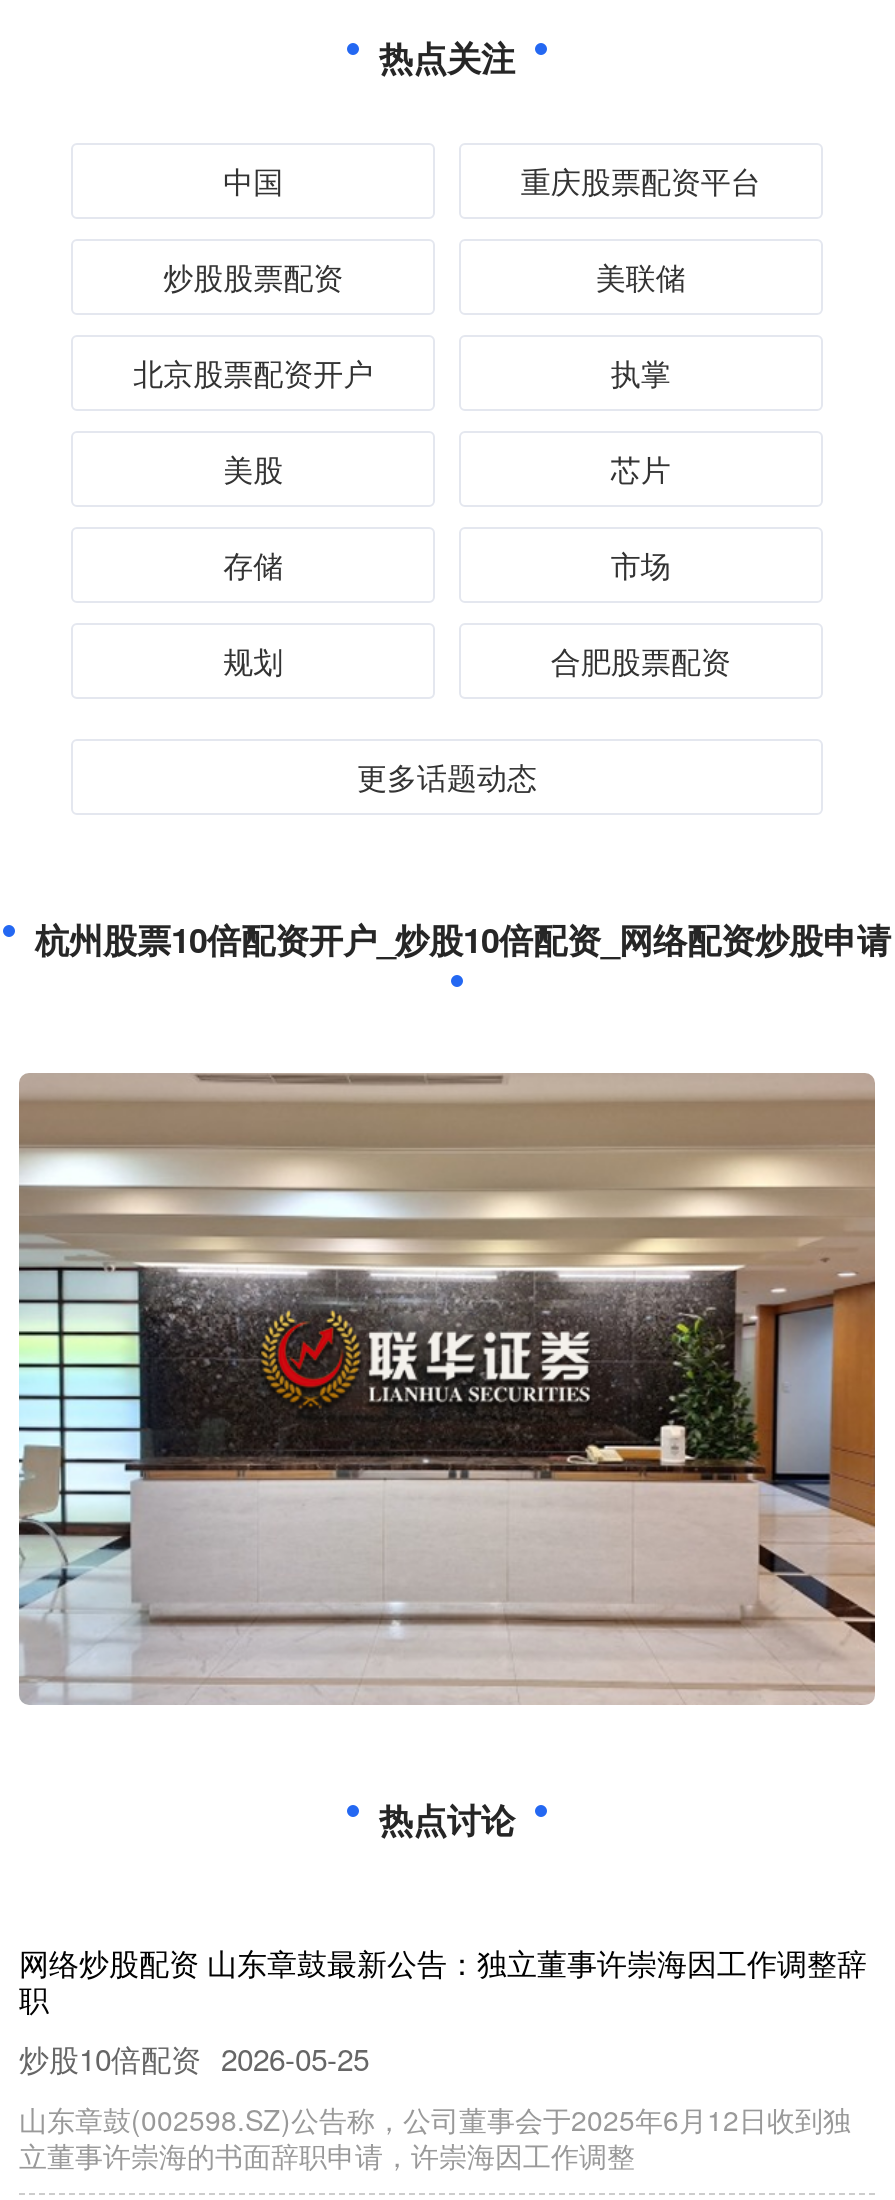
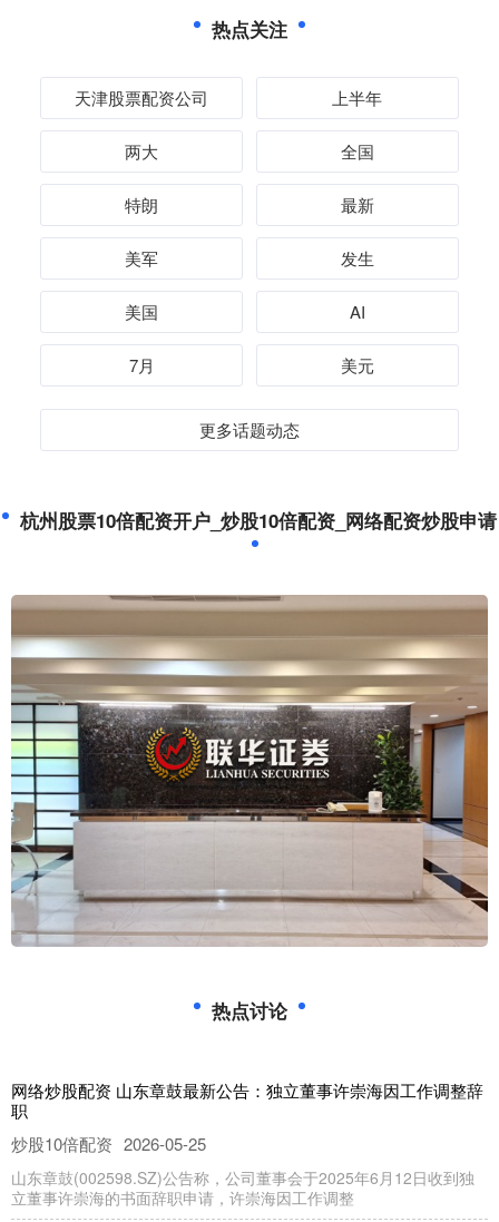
- 中国
- 重庆股票配资平台
+ 天津股票配资公司
+ 上半年

- 炒股股票配资
- 美联储
+ 两大
+ 全国

- 北京股票配资开户
- 执掌
+ 特朗
+ 最新

- 美股
- 芯片
+ 美军
+ 发生

- 存储
- 市场
+ 美国
+ AI

- 规划
- 合肥股票配资
+ 7月
+ 美元
